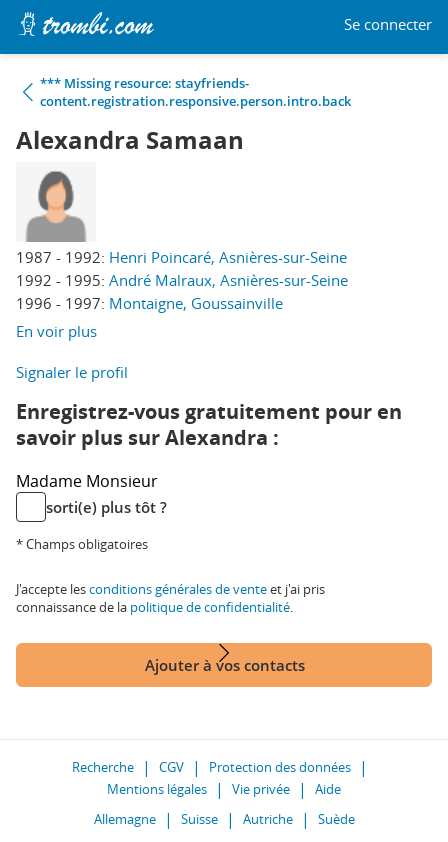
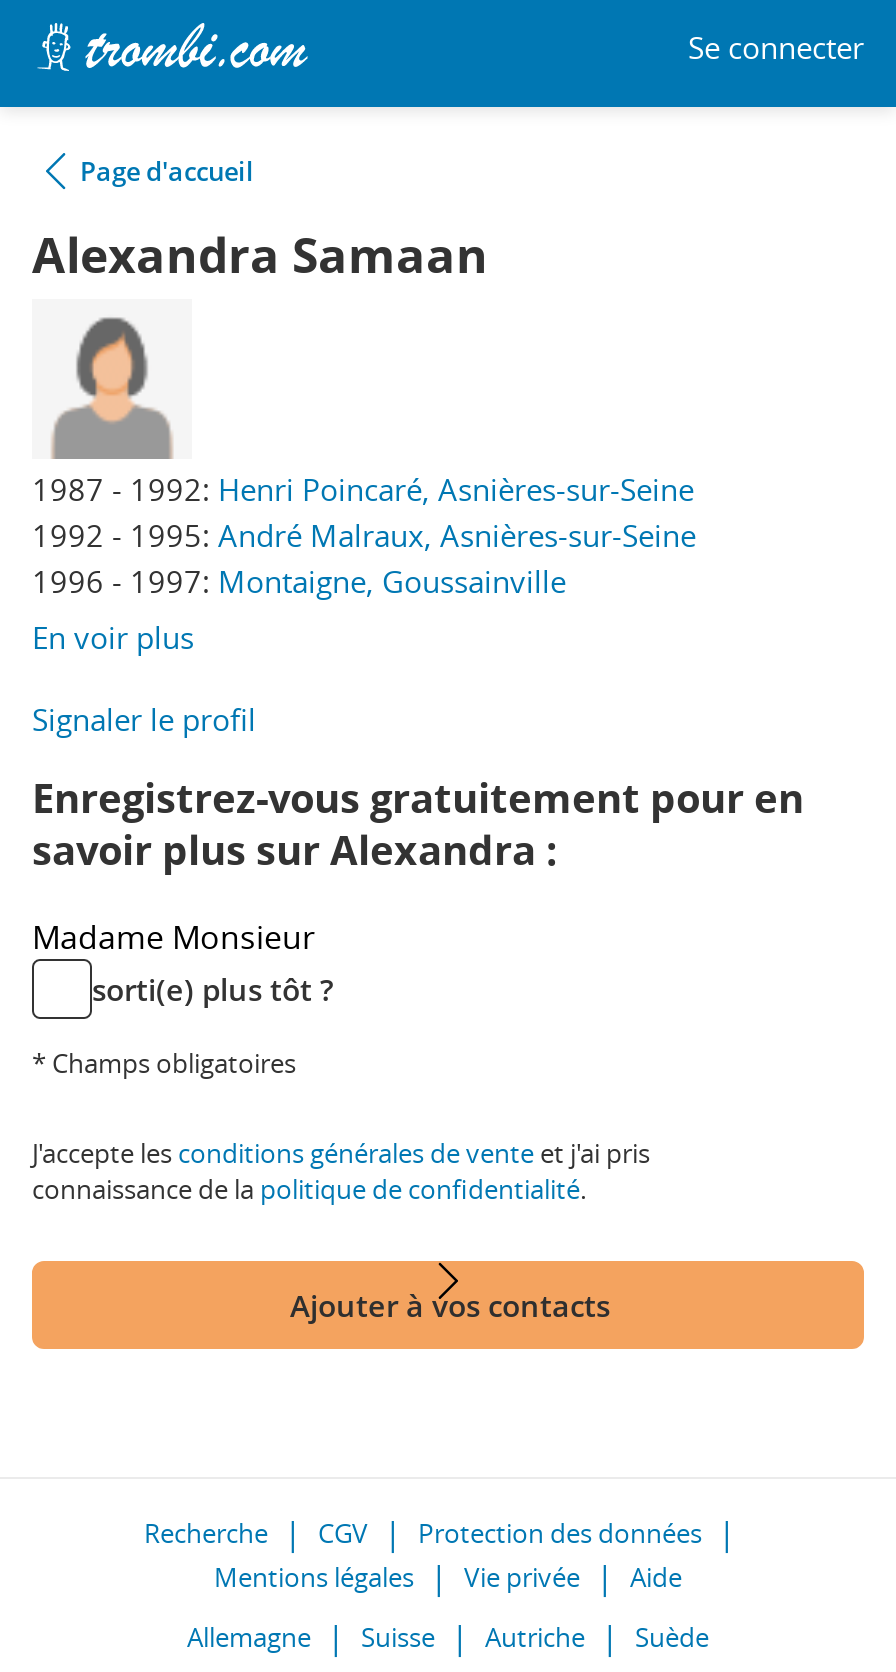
- *** Missing resource: stayfriends-
- content.registration.responsive.person.intro.back
+ Page d'accueil
